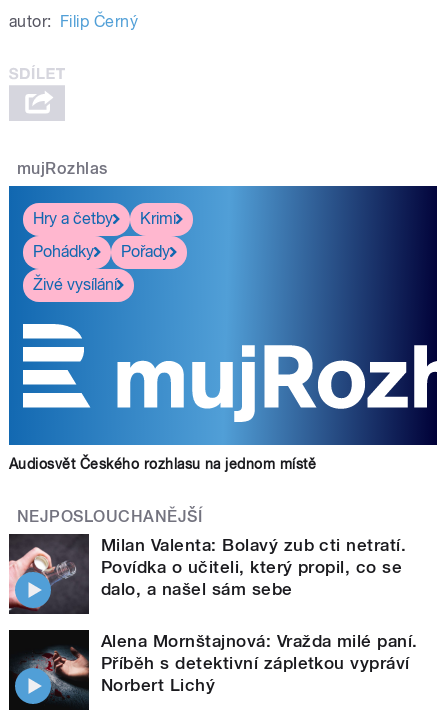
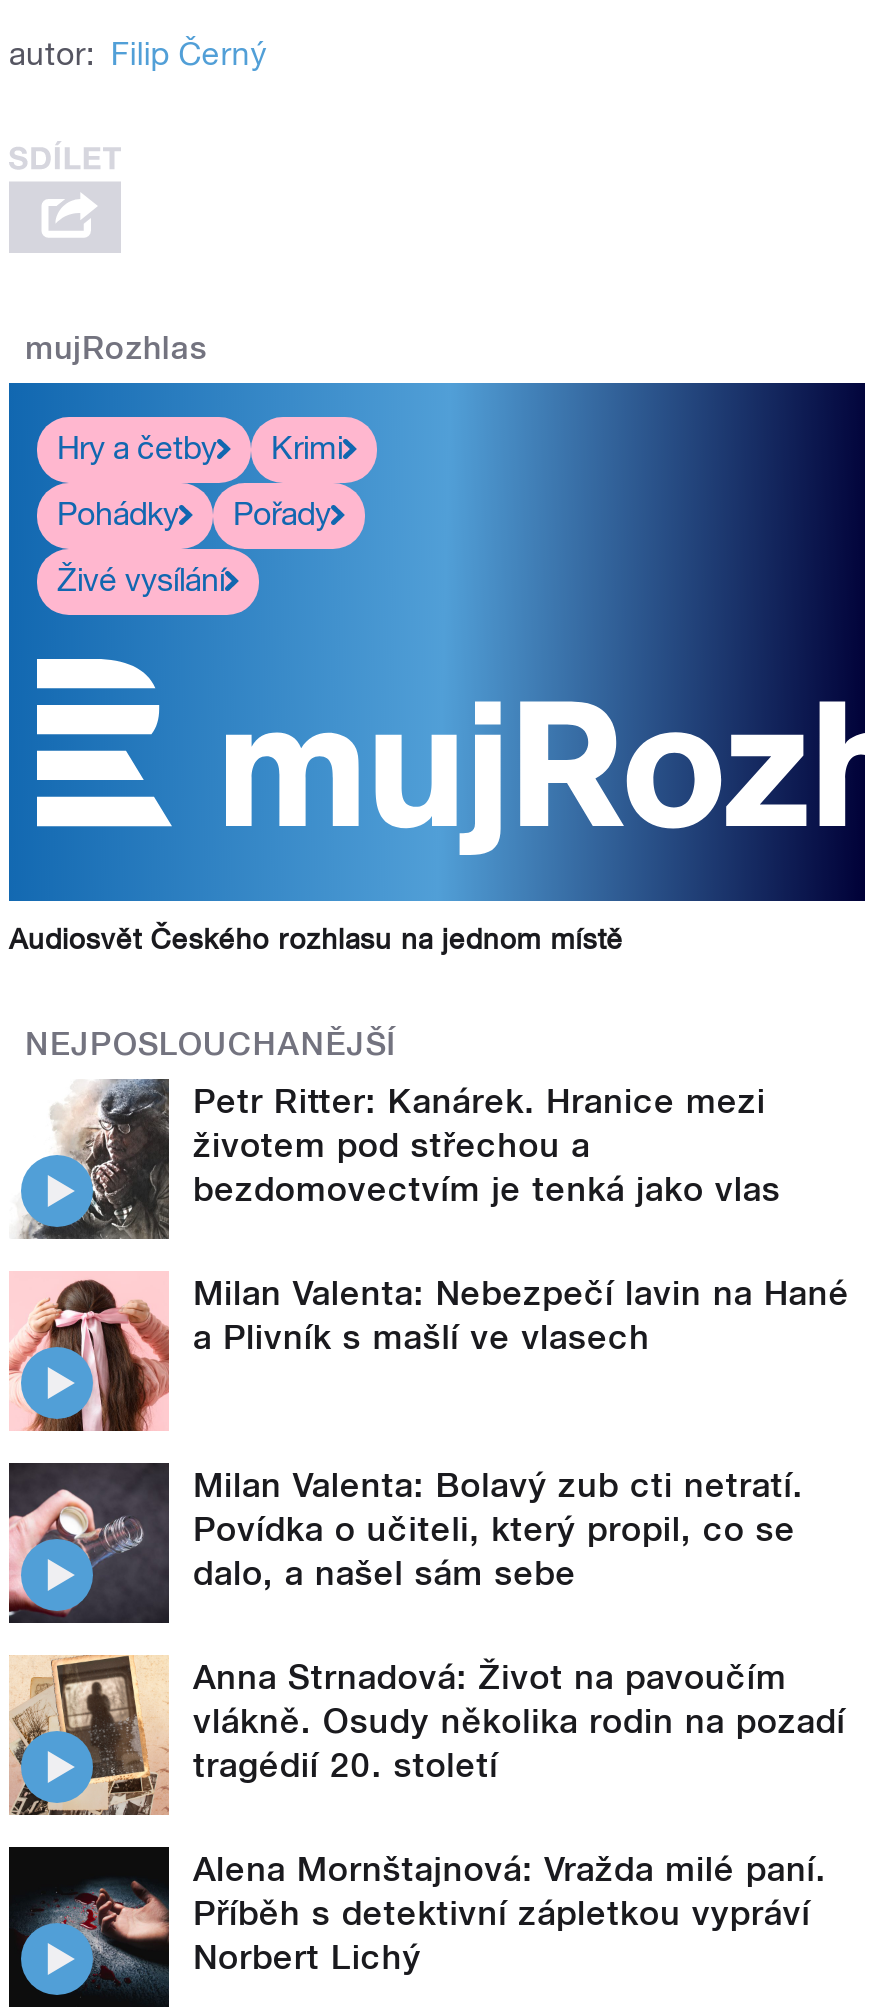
+ [image]
+ Petr Ritter: Kanárek. Hranice mezi
+ životem pod střechou a
+ bezdomovectvím je tenká jako vlas
+ Milan Valenta: Nebezpečí lavin na Hané
+ a Plivník s mašlí ve vlasech

+ [image]

+ [image]
+ Anna Strnadová: Život na pavoučím
+ vlákně. Osudy několika rodin na pozadí
+ tragédií 20. století
